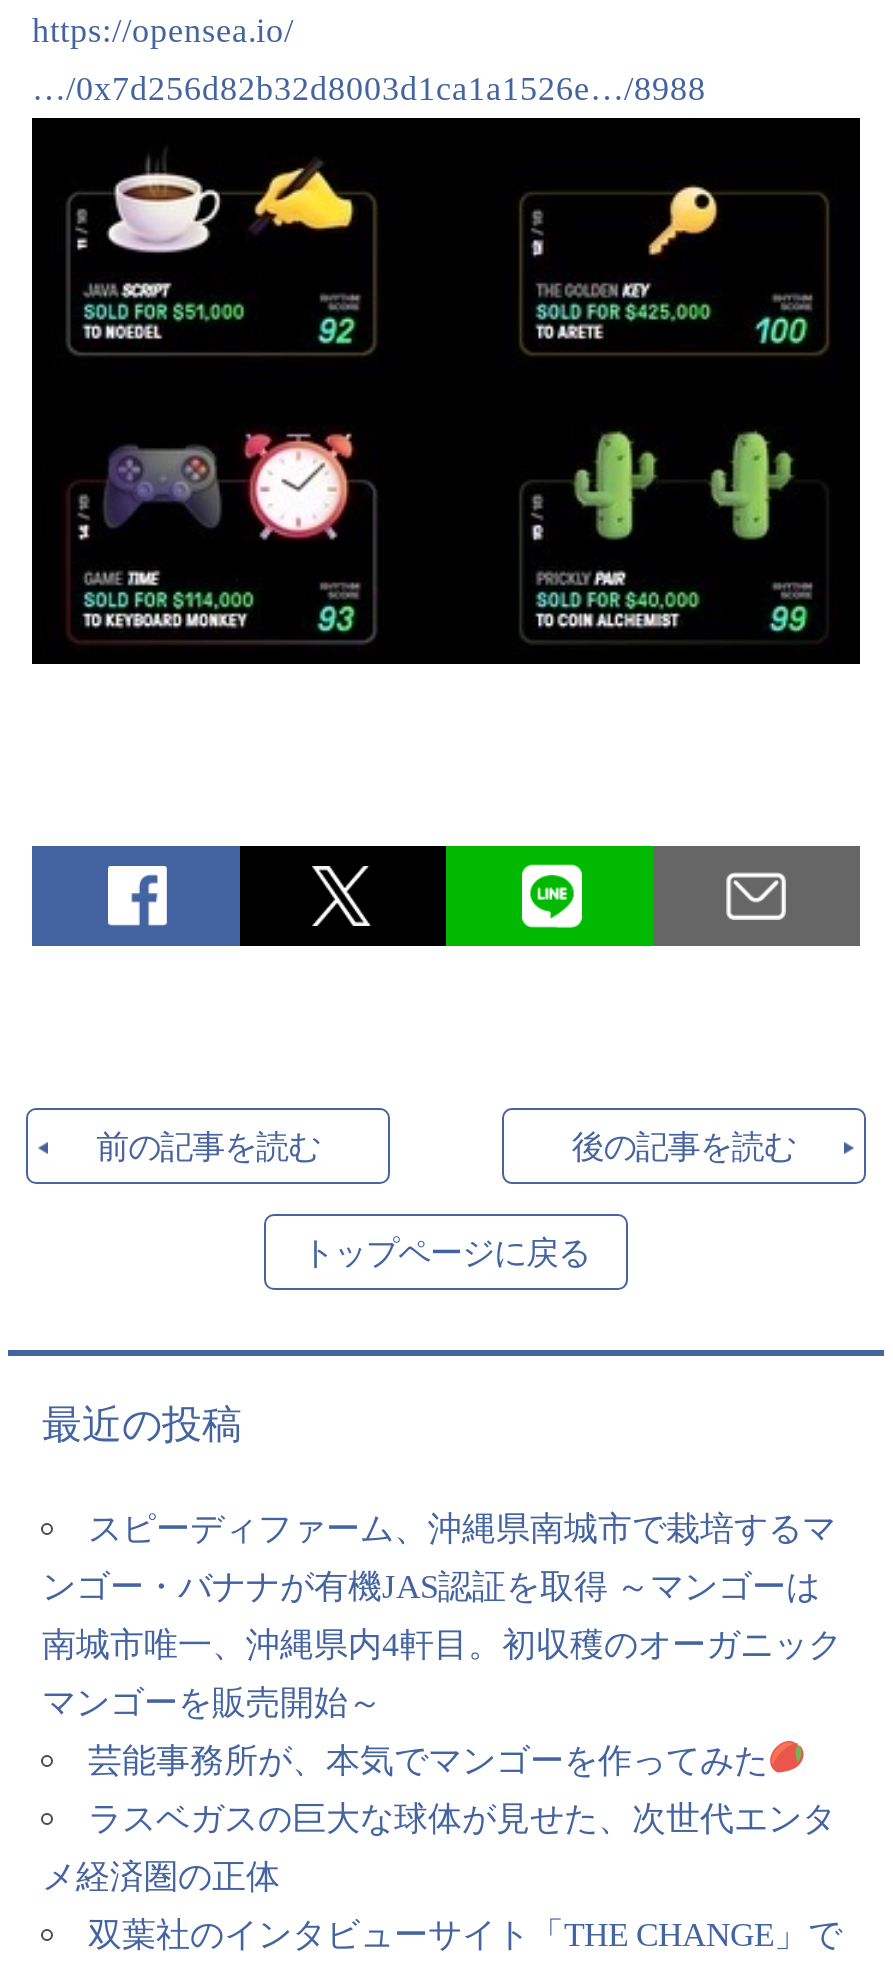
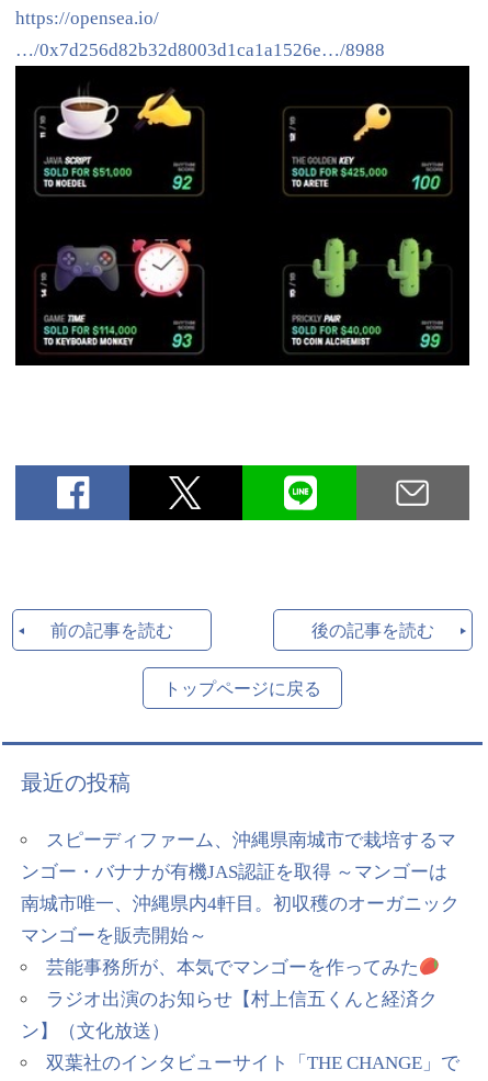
- ラスベガスの巨大な球体が見せた、次世代エンタ
+ ラジオ出演のお知らせ【村上信五くんと経済ク

- メ経済圏の正体
+ ン】（文化放送）
